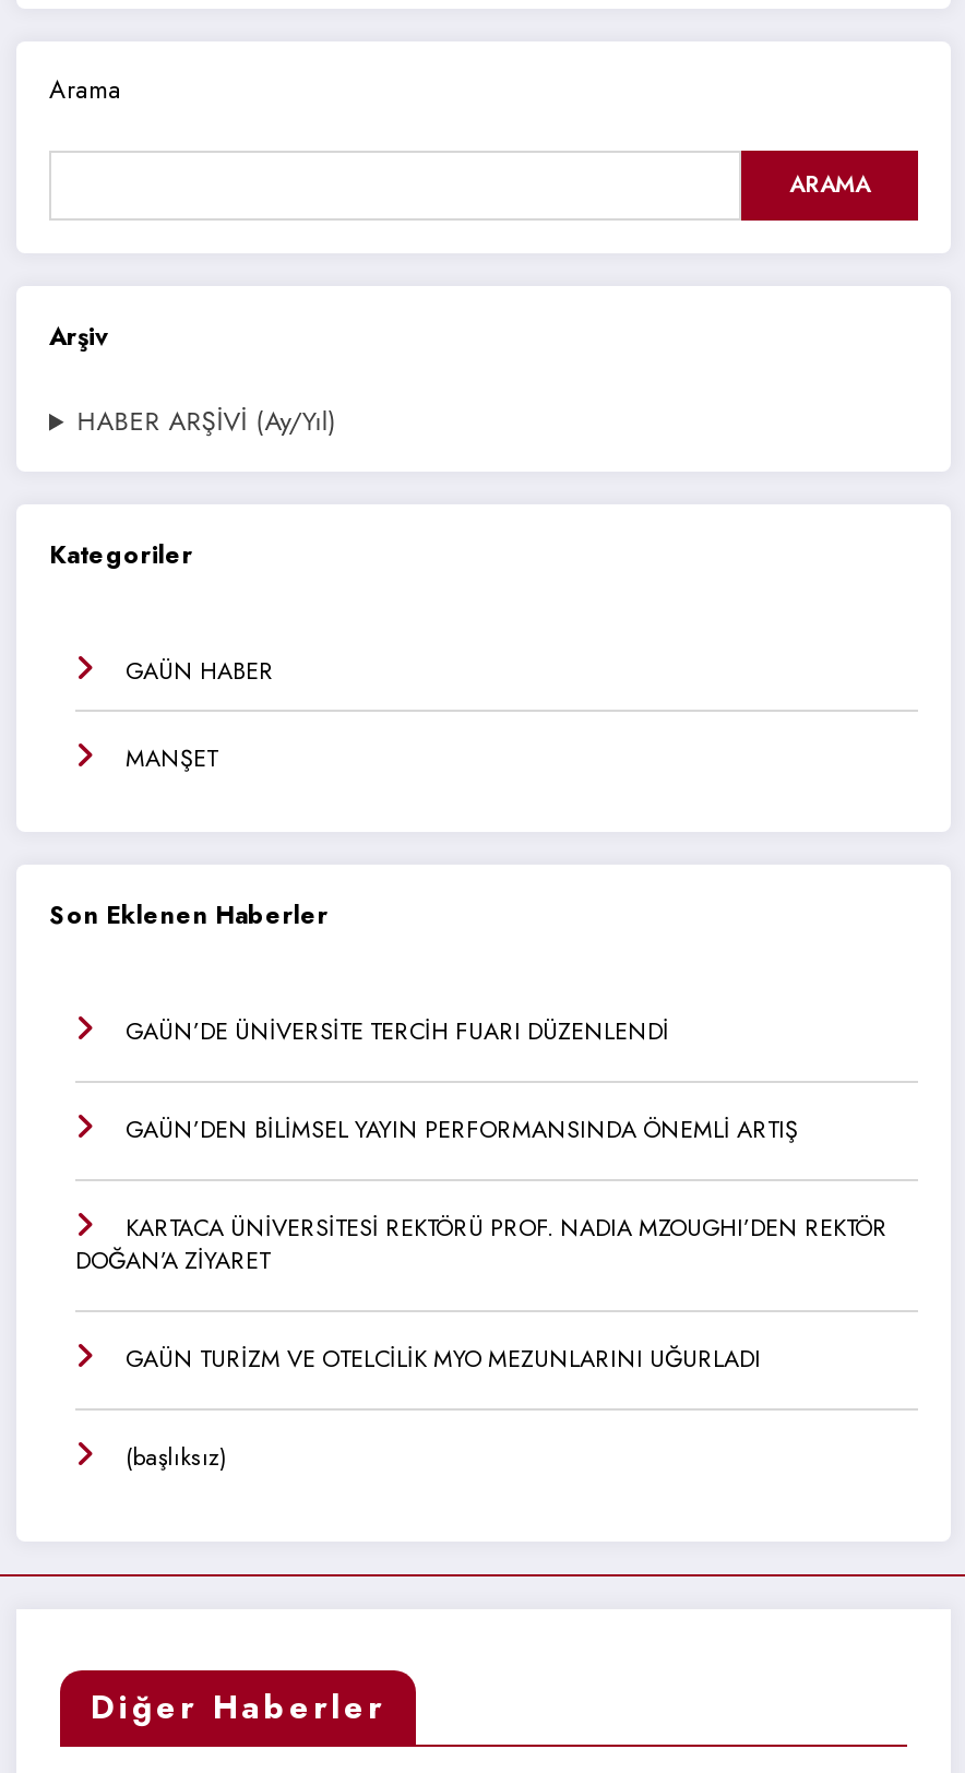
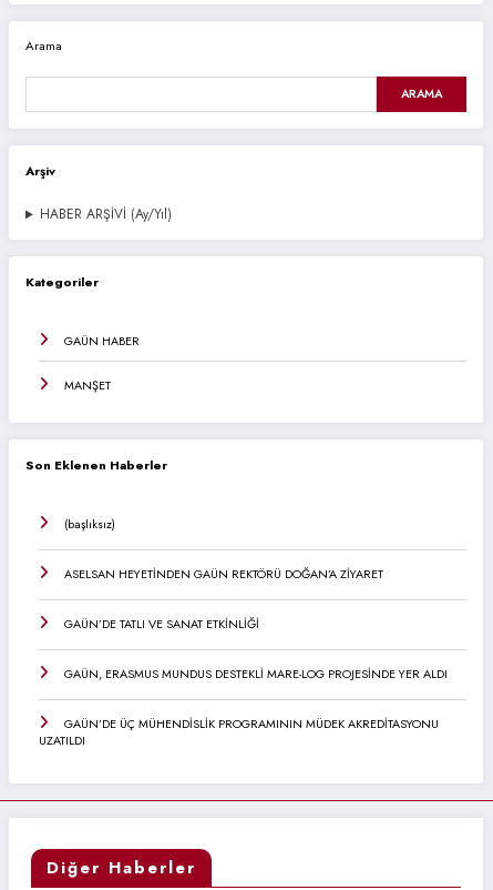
- GAÜN’DE ÜNİVERSİTE TERCİH FUARI DÜZENLENDİ
- GAÜN’DEN BİLİMSEL YAYIN PERFORMANSINDA ÖNEMLİ ARTIŞ
- KARTACA ÜNİVERSİTESİ REKTÖRÜ PROF. NADIA MZOUGHI’DEN REKTÖR
- DOĞAN’A ZİYARET
- GAÜN TURİZM VE OTELCİLİK MYO MEZUNLARINI UĞURLADI

moved up: (başlıksız)

+ ASELSAN HEYETİNDEN GAÜN REKTÖRÜ DOĞAN’A ZİYARET
+ GAÜN’DE TATLI VE SANAT ETKİNLİĞİ
+ GAÜN, ERASMUS MUNDUS DESTEKLİ MARE-LOG PROJESİNDE YER ALDI
+ GAÜN’DE ÜÇ MÜHENDİSLİK PROGRAMININ MÜDEK AKREDİTASYONU
+ UZATILDI
